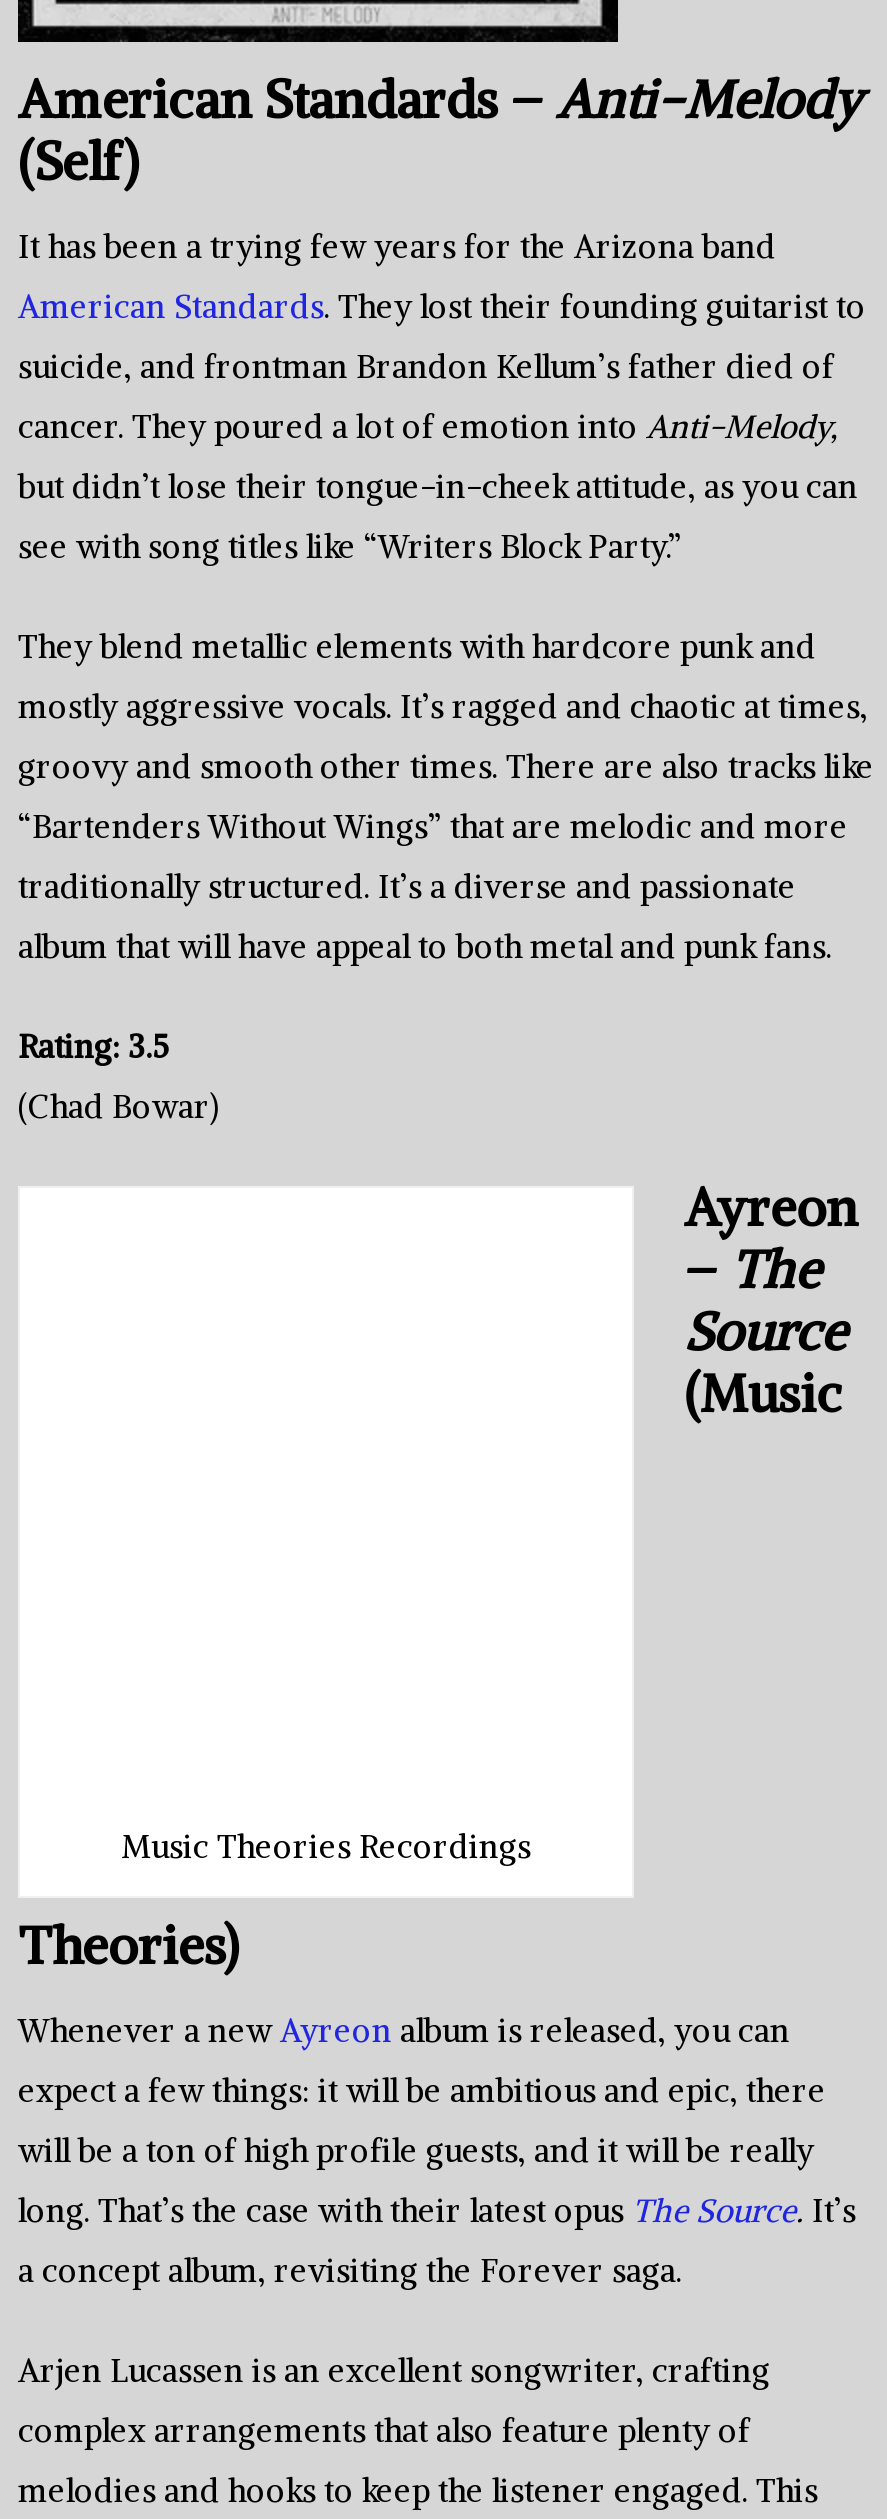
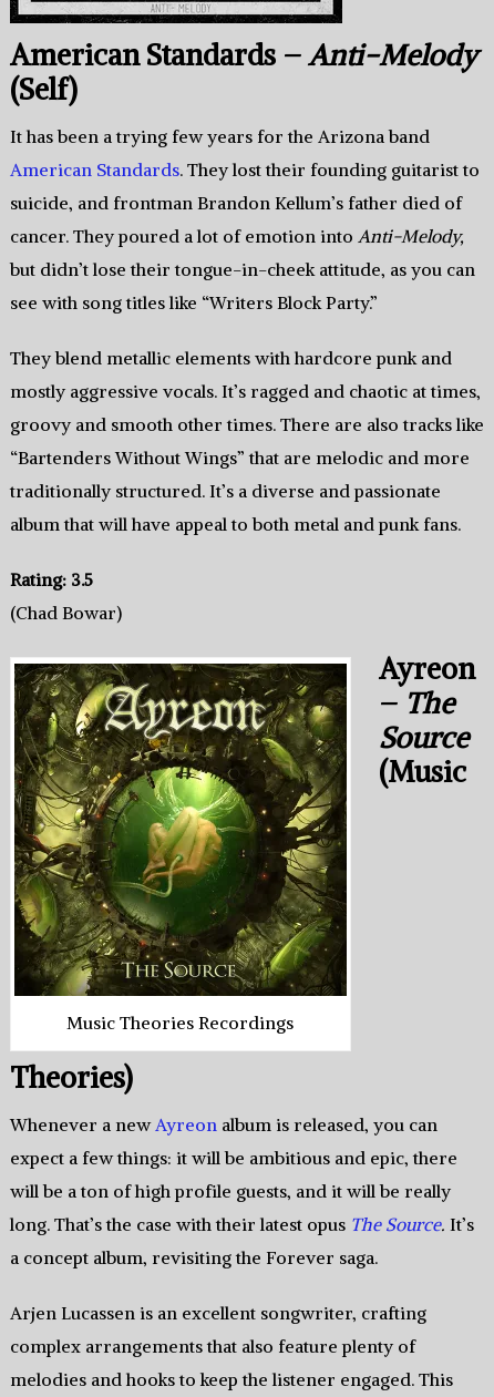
+ [image]
